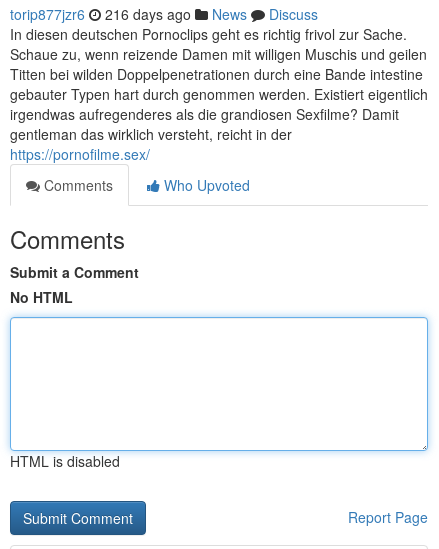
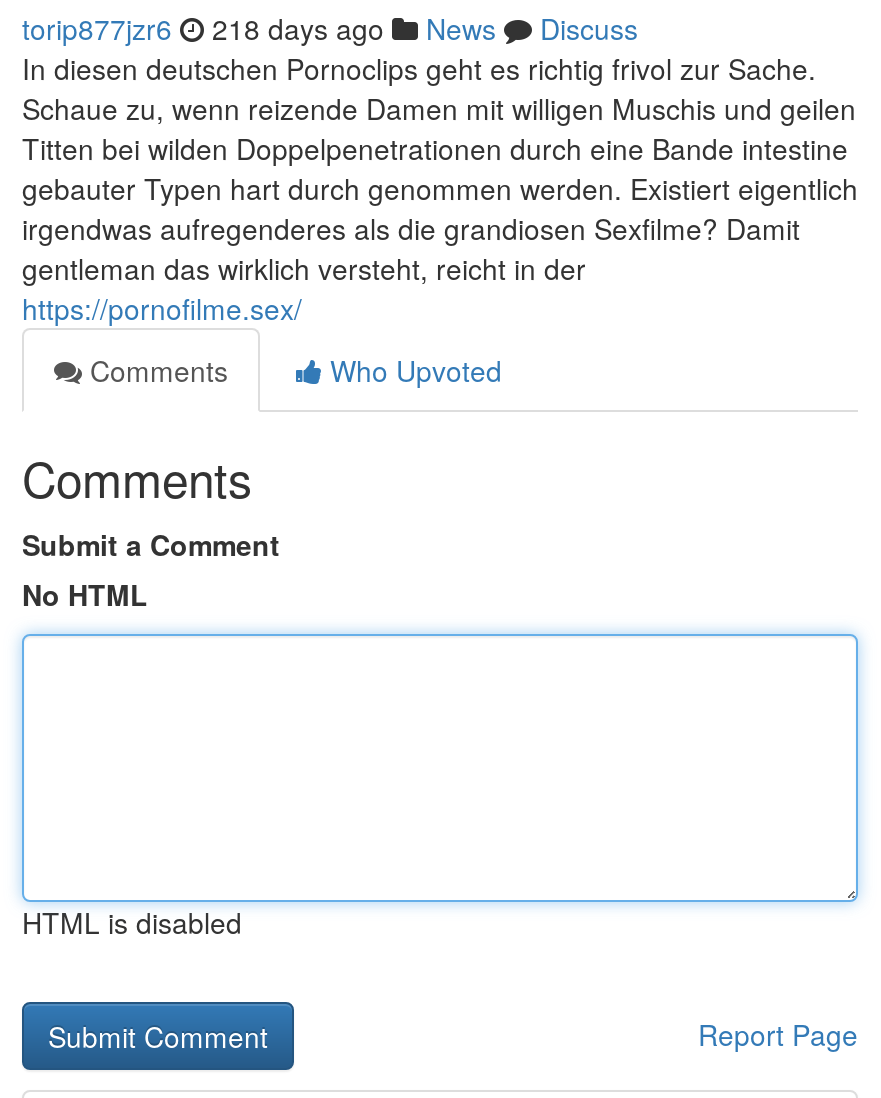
- torip877jzr6 216 days ago News Discuss
+ torip877jzr6 218 days ago News Discuss
